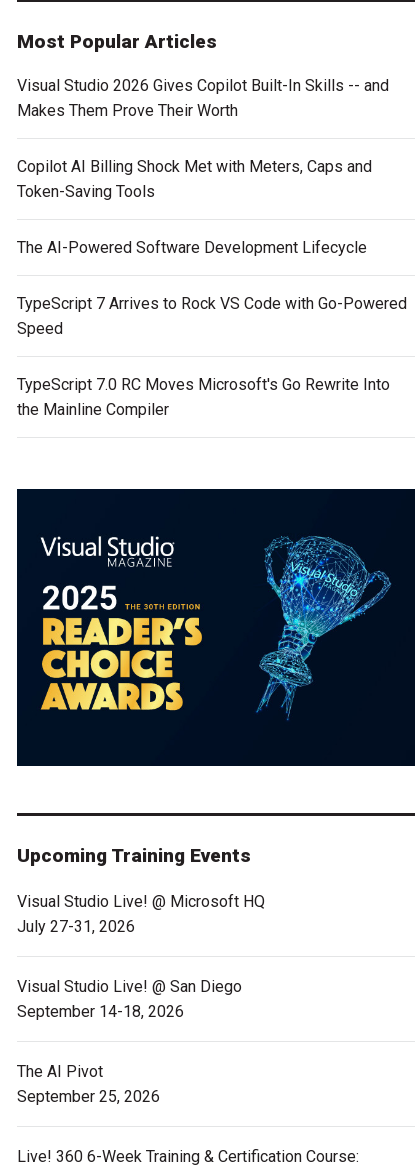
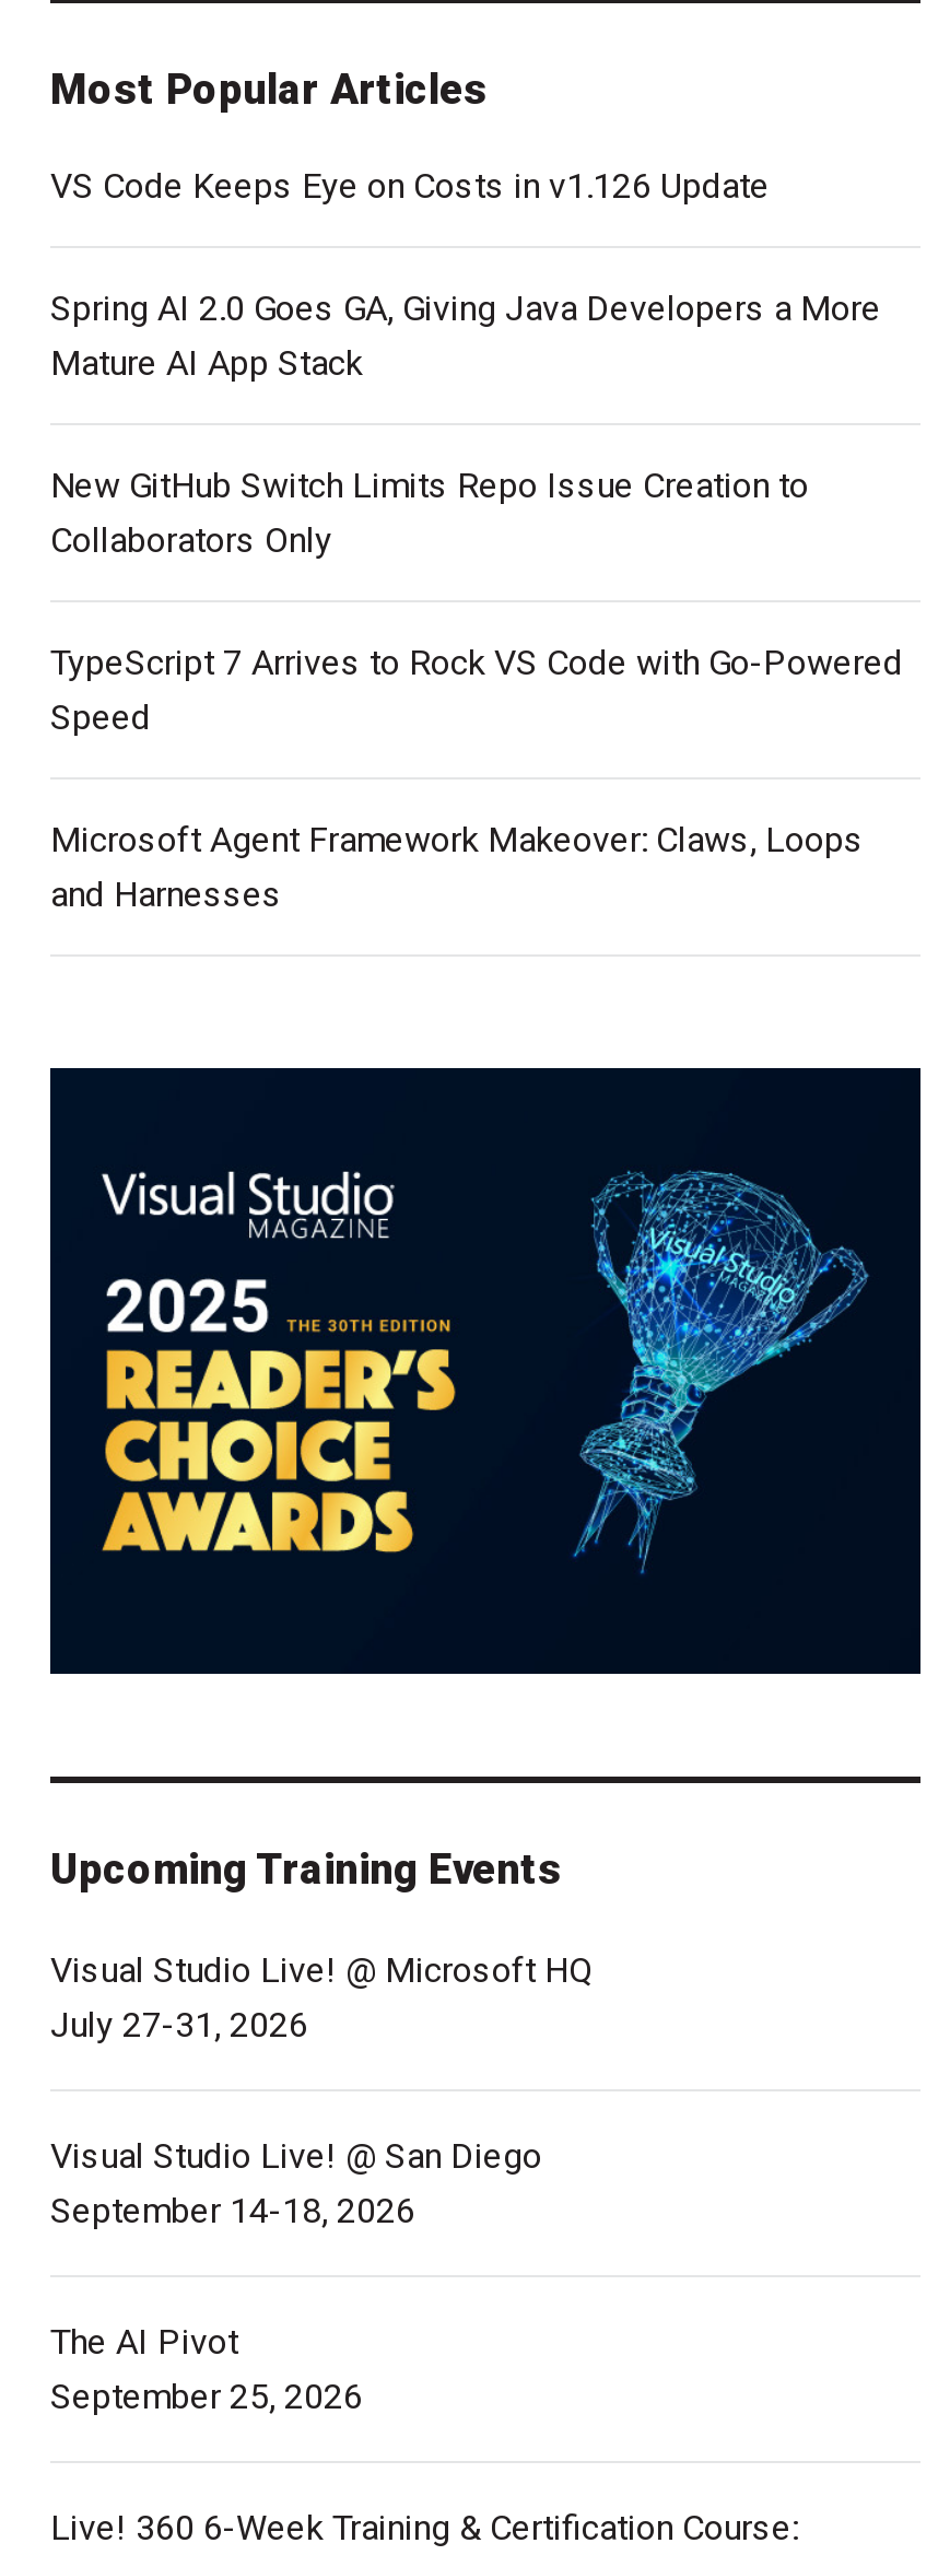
- Visual Studio 2026 Gives Copilot Built-In Skills -- and
- Makes Them Prove Their Worth
+ VS Code Keeps Eye on Costs in v1.126 Update

- Copilot AI Billing Shock Met with Meters, Caps and
- Token-Saving Tools
+ Spring AI 2.0 Goes GA, Giving Java Developers a More
+ Mature AI App Stack

- The AI-Powered Software Development Lifecycle
+ New GitHub Switch Limits Repo Issue Creation to
+ Collaborators Only

- TypeScript 7.0 RC Moves Microsoft's Go Rewrite Into
- the Mainline Compiler
+ Microsoft Agent Framework Makeover: Claws, Loops
+ and Harnesses
